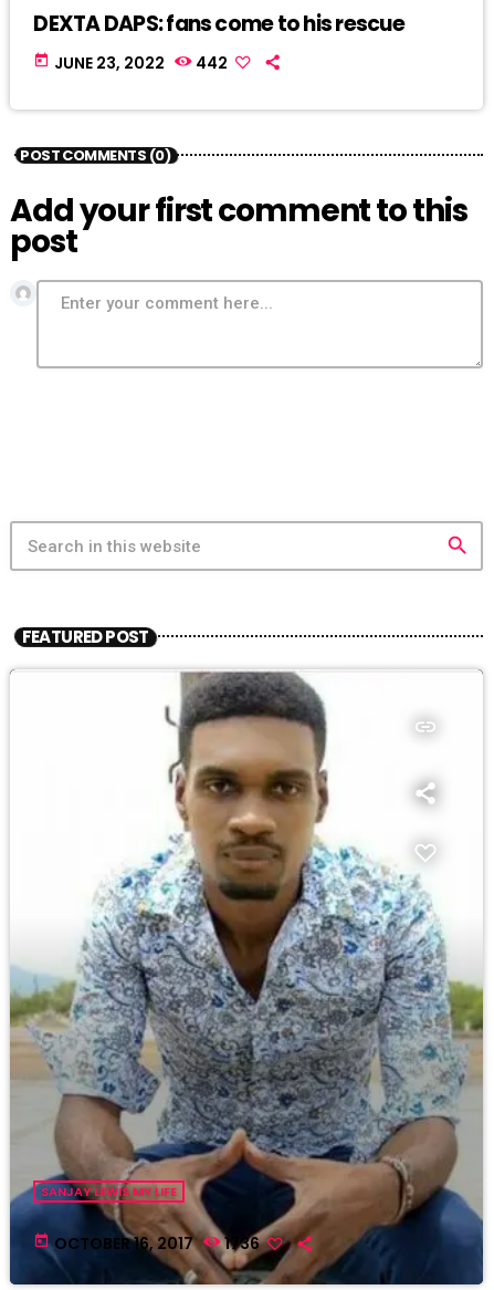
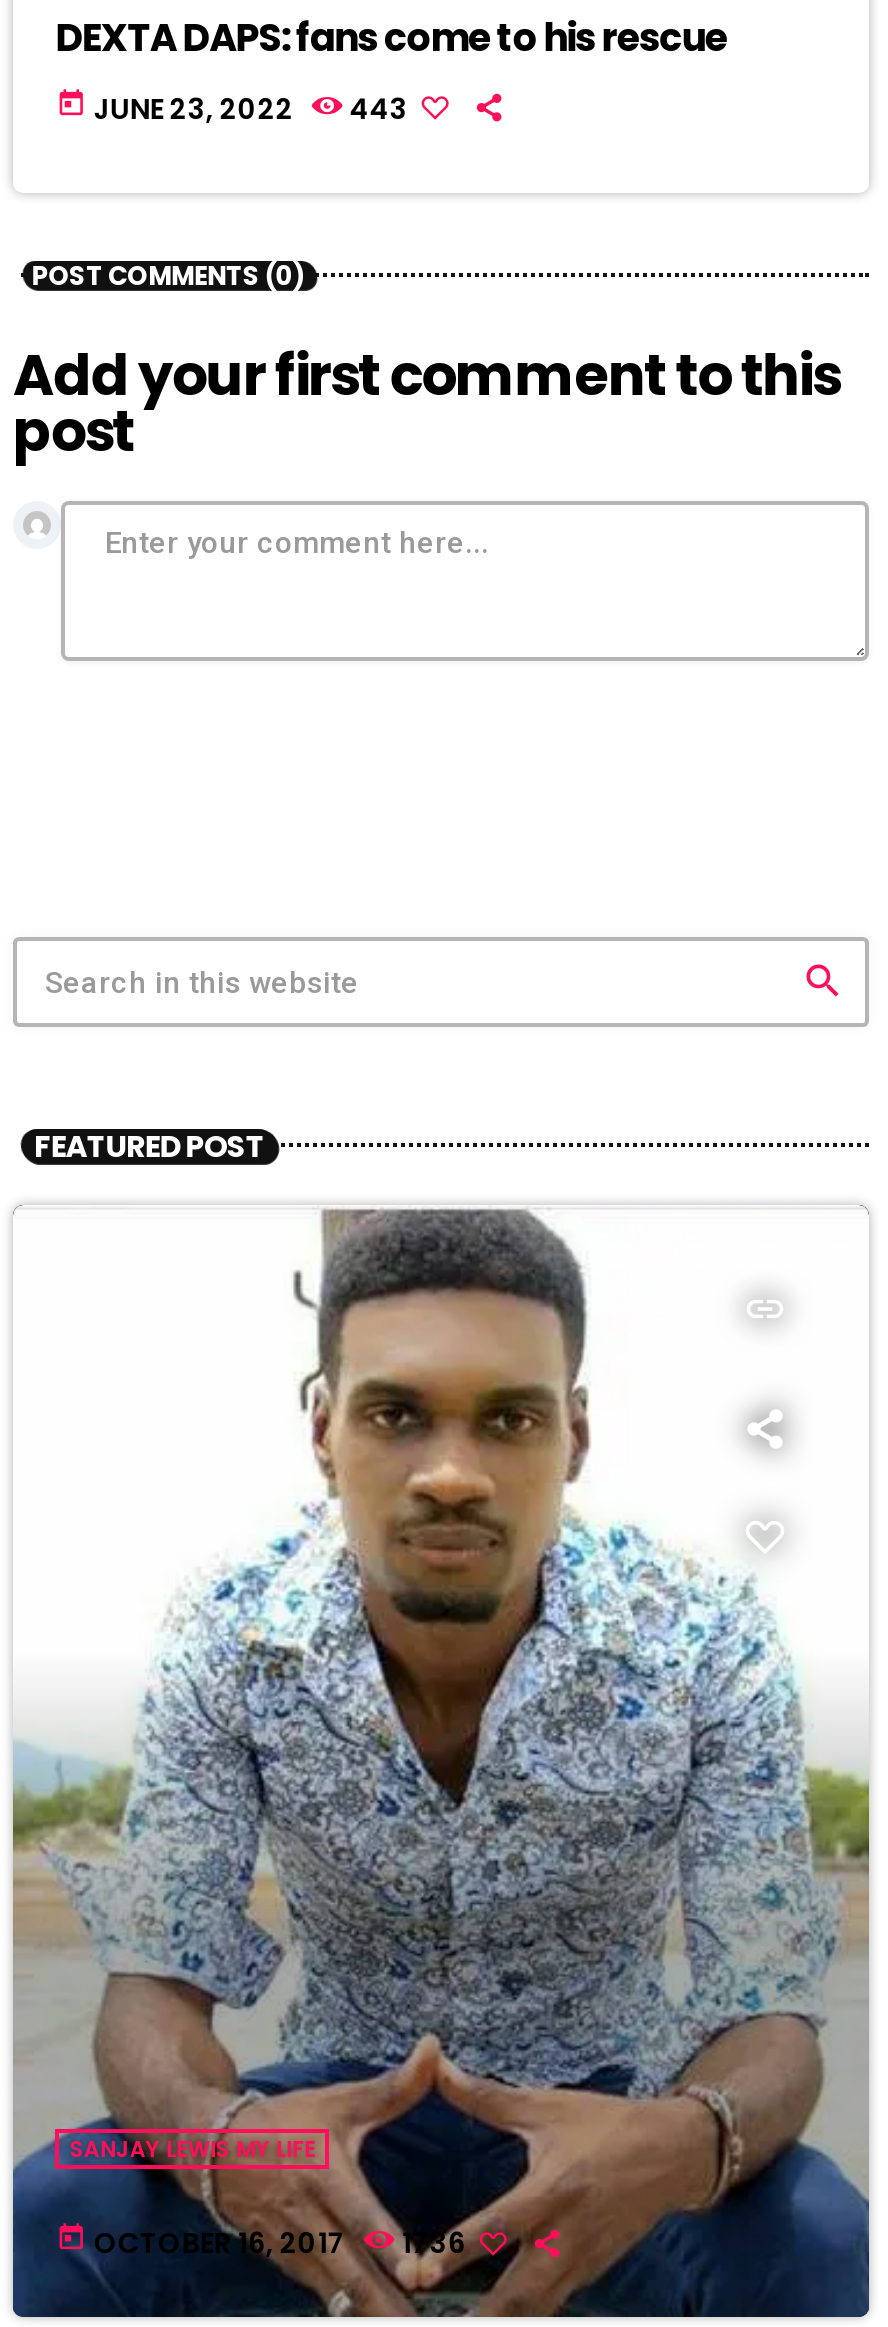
- 442
+ 443
